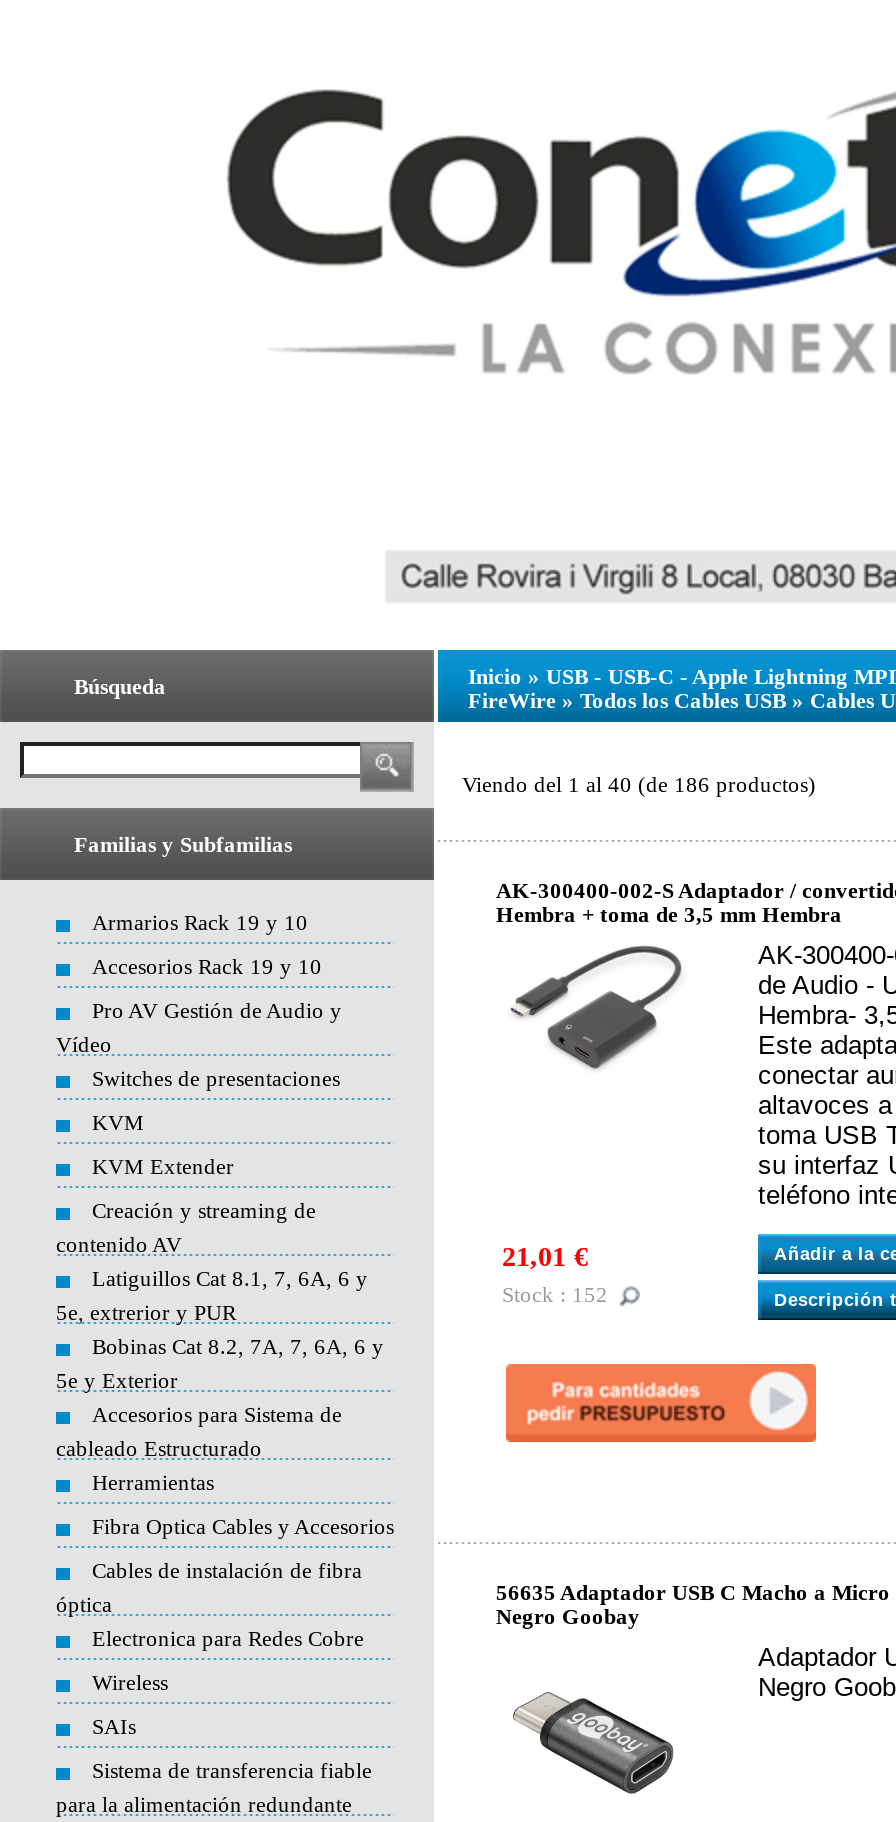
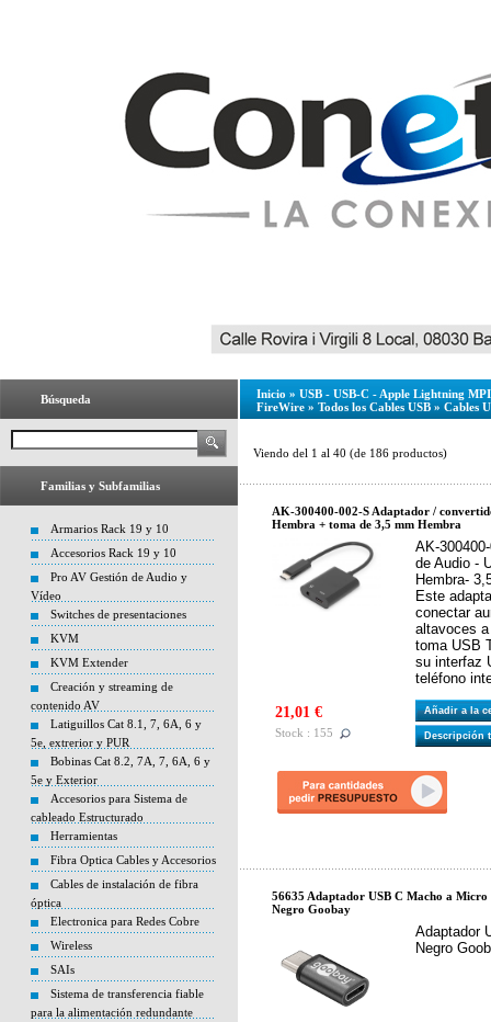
- Stock : 152
+ Stock : 155
